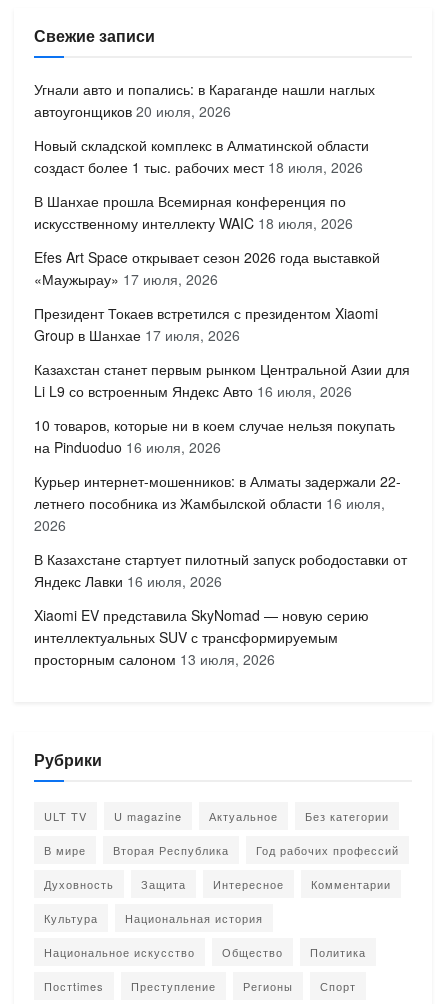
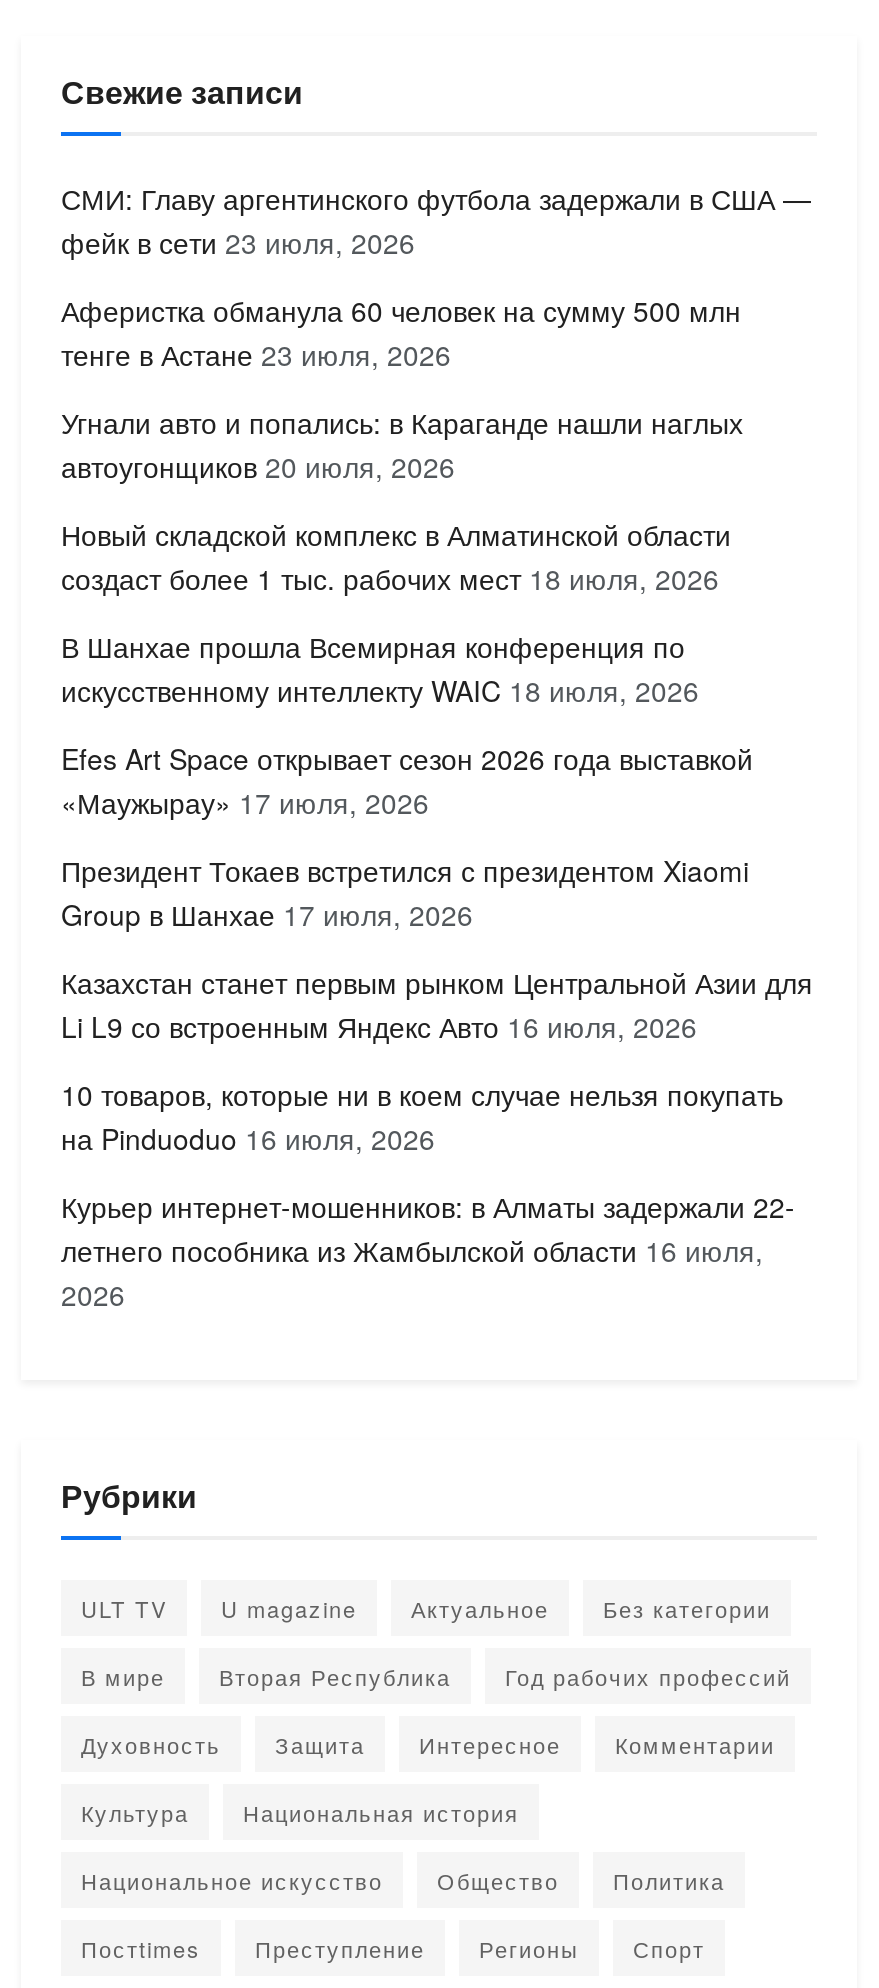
+ СМИ: Главу аргентинского футбола задержали в США —
+ фейк в сети 23 июля, 2026
+ Аферистка обманула 60 человек на сумму 500 млн
+ тенге в Астане 23 июля, 2026

moved down: Угнали авто и попались: в Караганде нашли наглых | автоугонщиков 20 июля, 2026 | Новый складской комплекс в Алматинской области | ... | летнего пособника из Жамбылской области 16 июля, | 2026

- В Казахстане стартует пилотный запуск рободоставки от
- Яндекс Лавки 16 июля, 2026
- Xiaomi EV представила SkyNomad — новую серию
- интеллектуальных SUV с трансформируемым
- просторным салоном 13 июля, 2026
